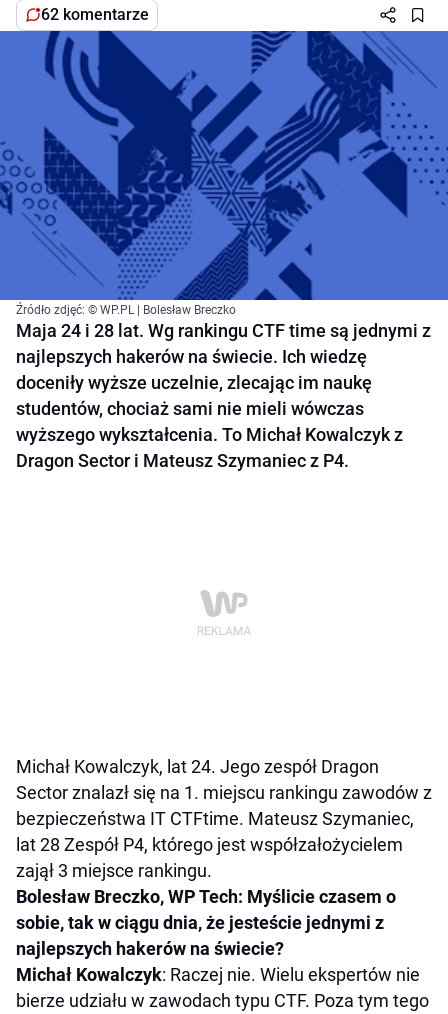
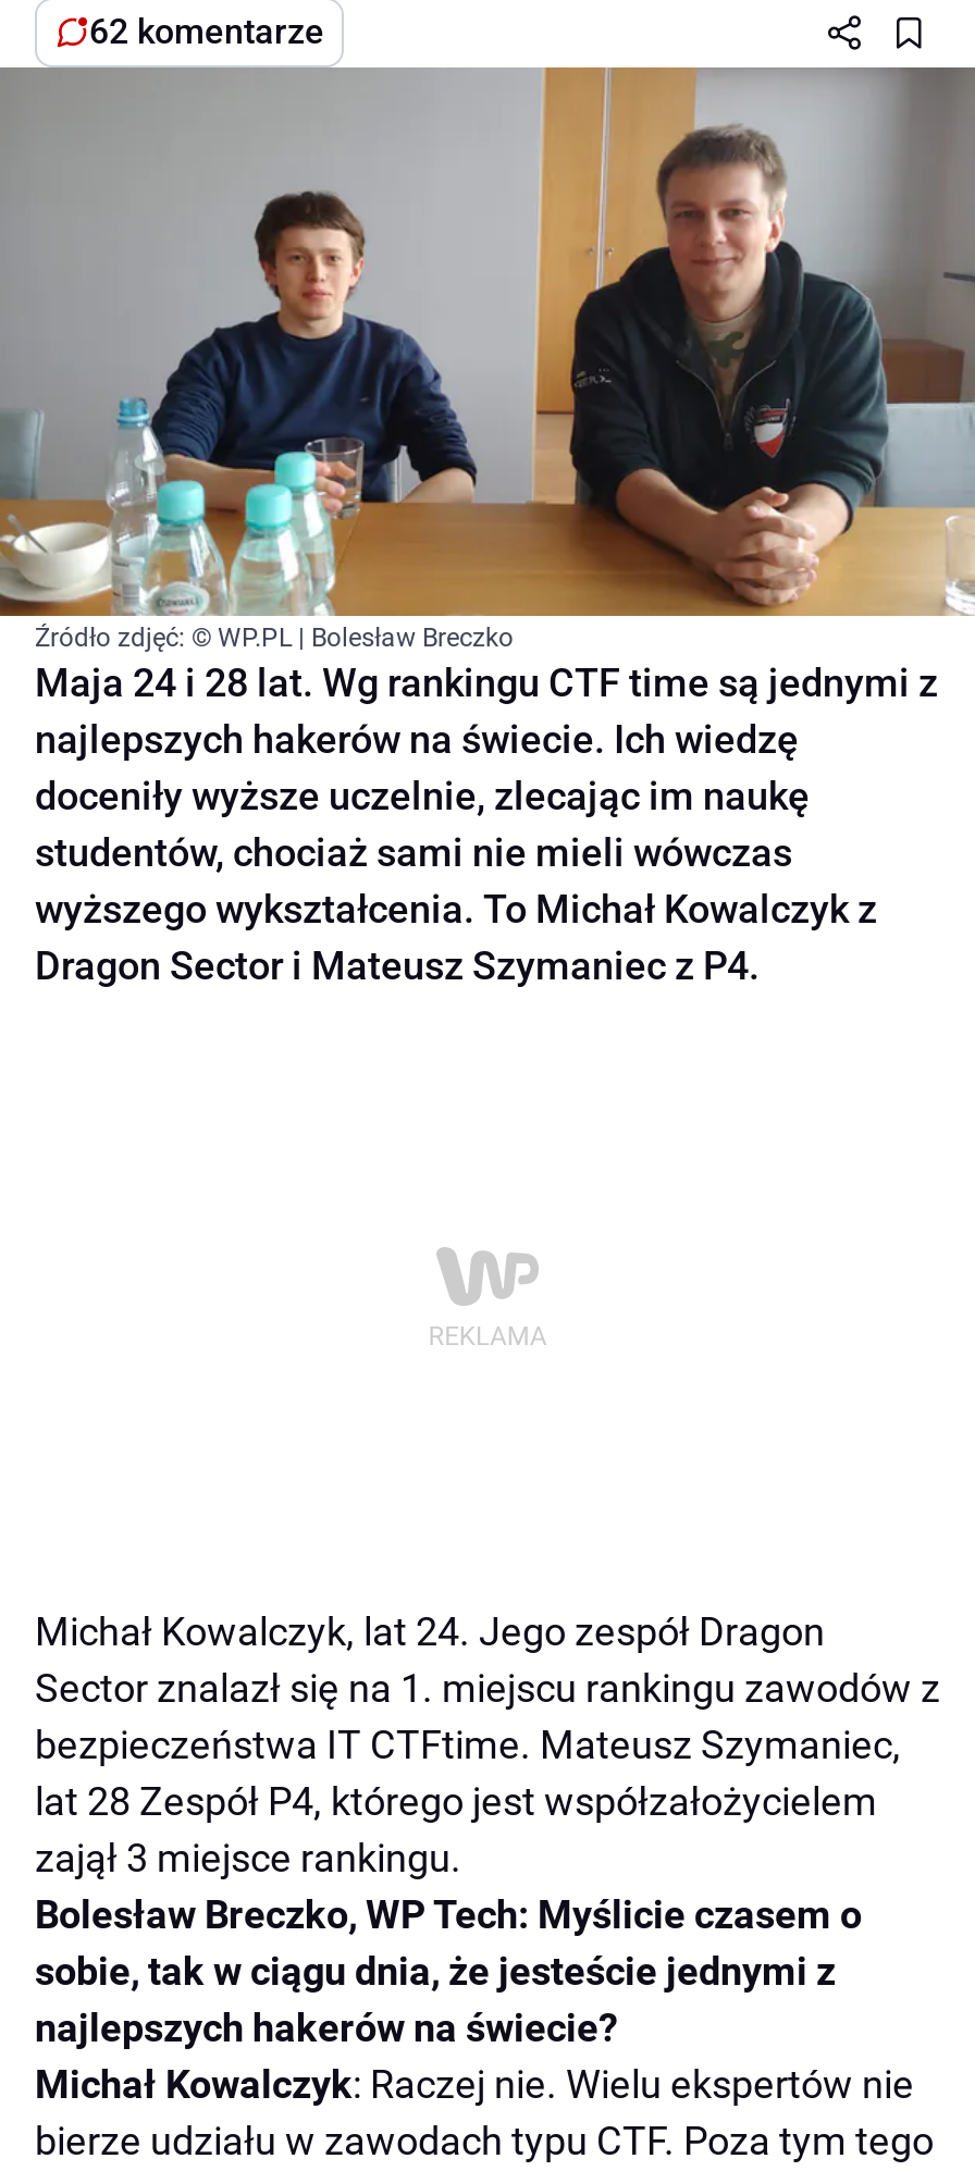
- [image]
+ [image]
